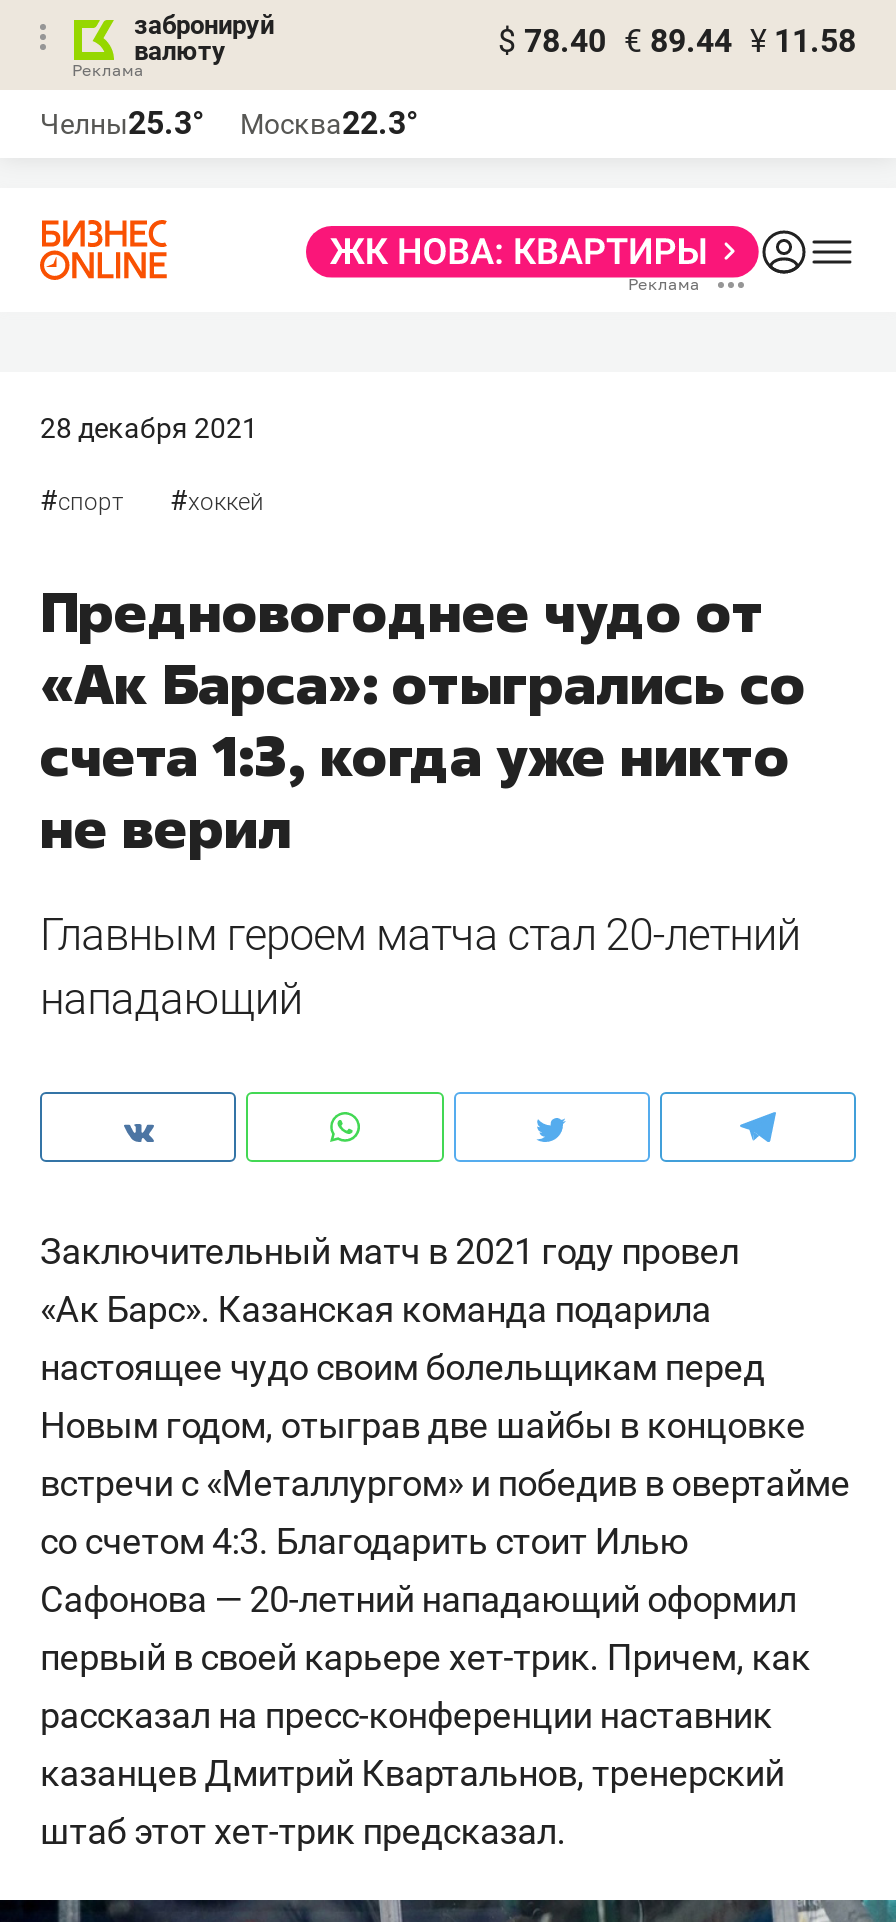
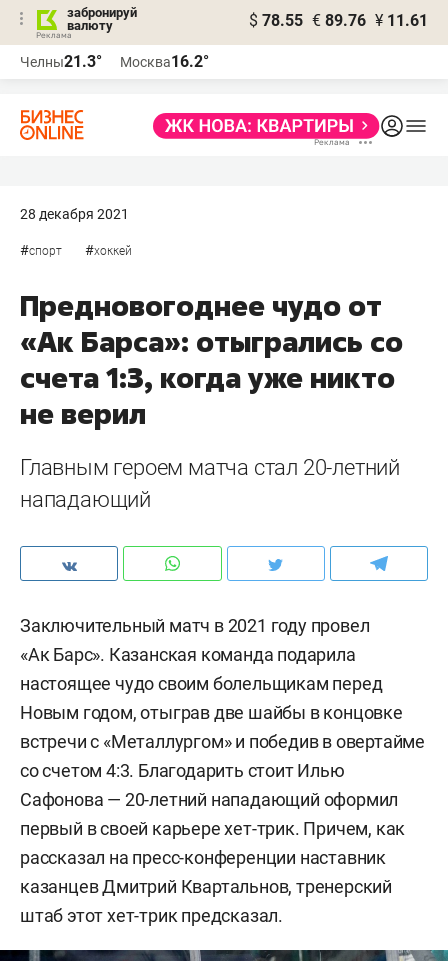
- $ 78.40 € 89.44 ¥ 11.58
+ $ 78.55 € 89.76 ¥ 11.61

- Челны25.3°
+ Челны21.3°

- Москва22.3°
+ Москва16.2°
